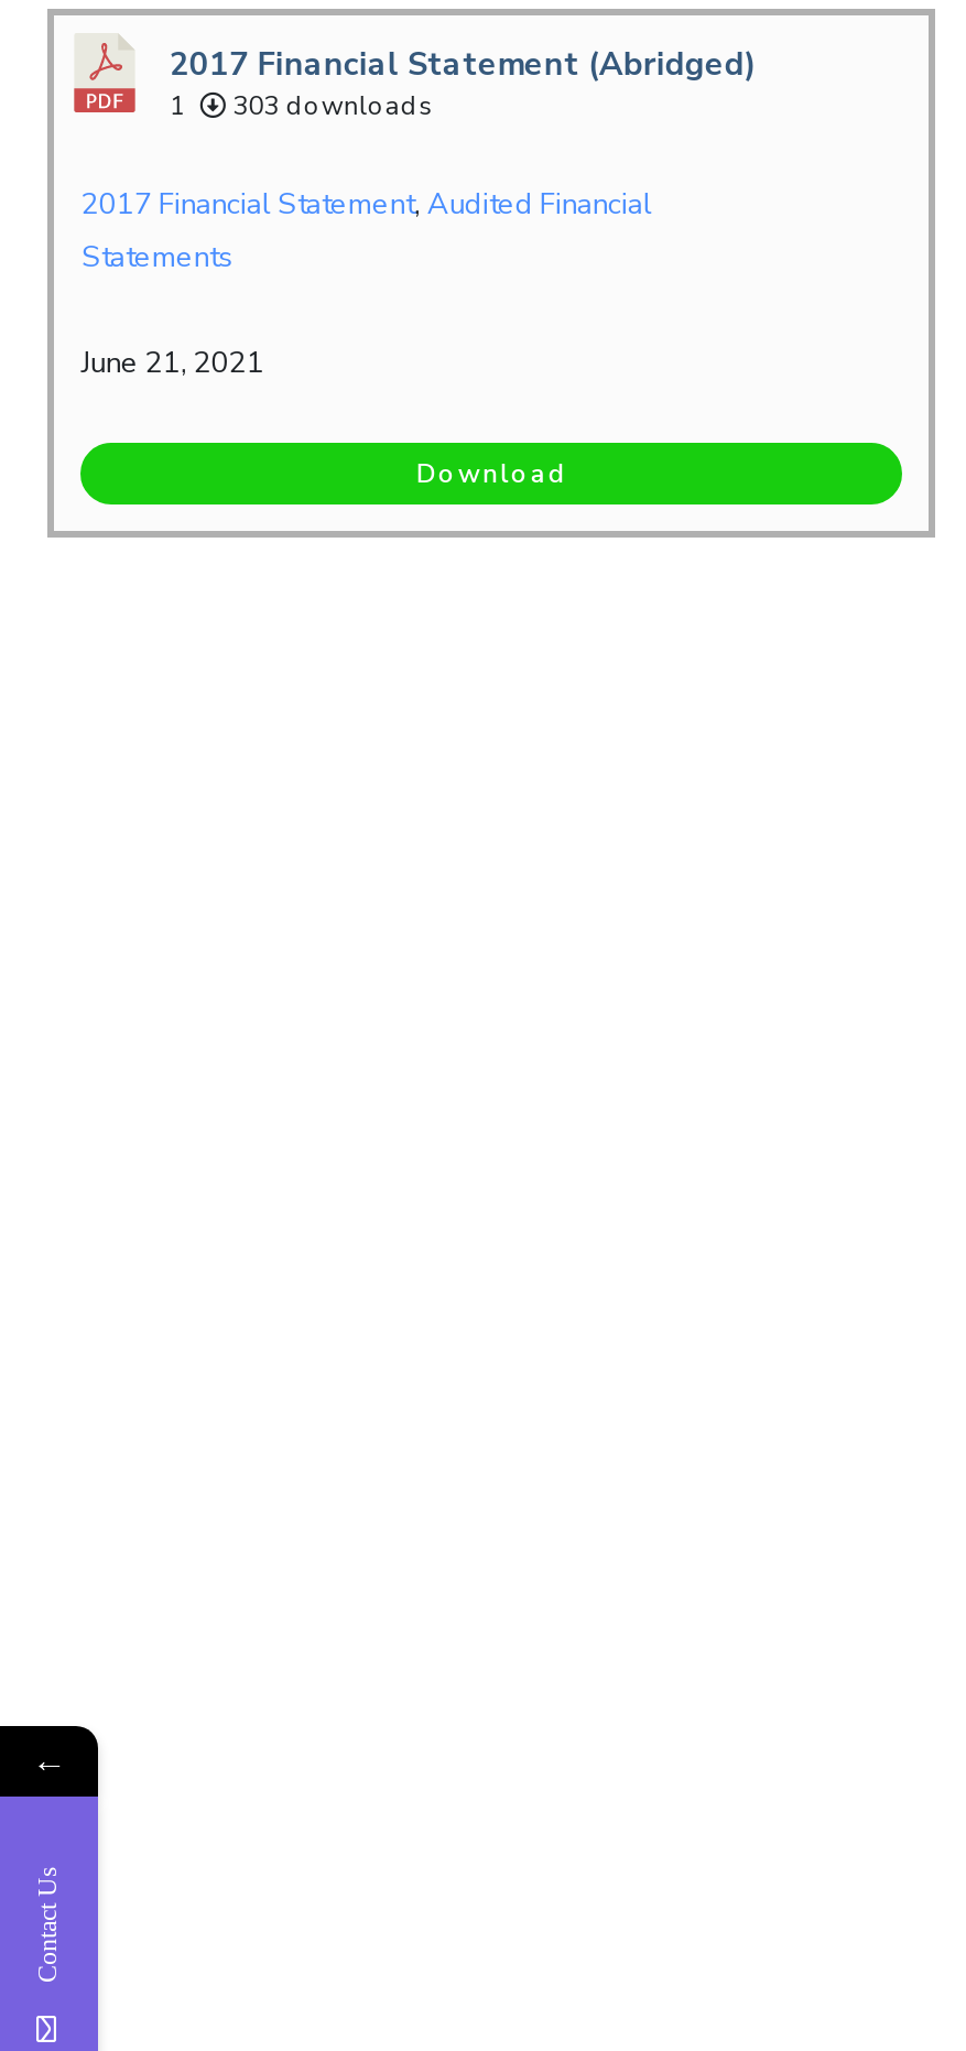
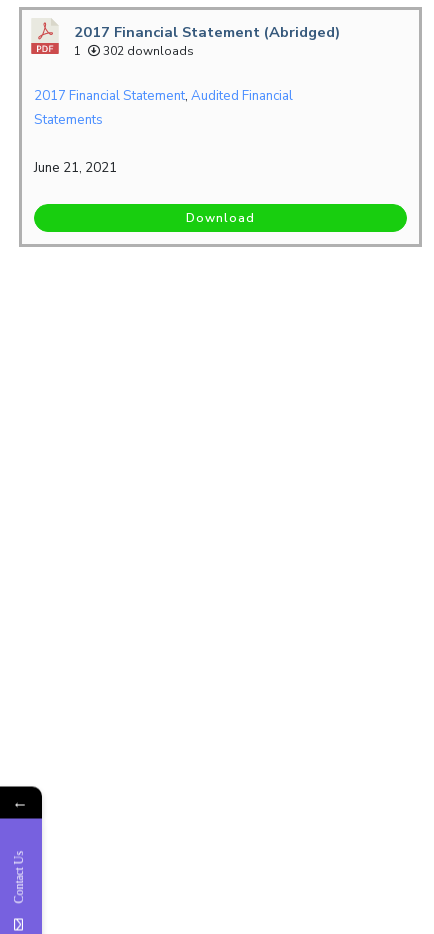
- 1 303 downloads
+ 1 302 downloads
